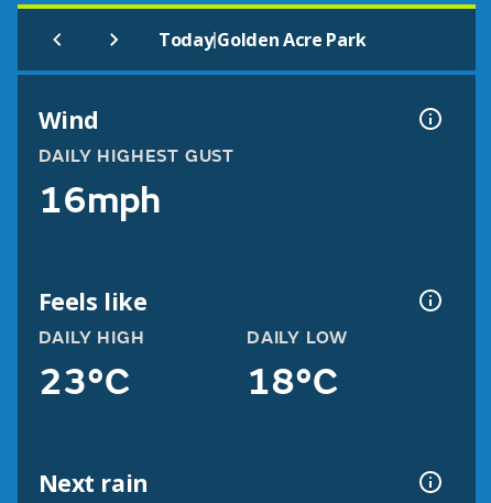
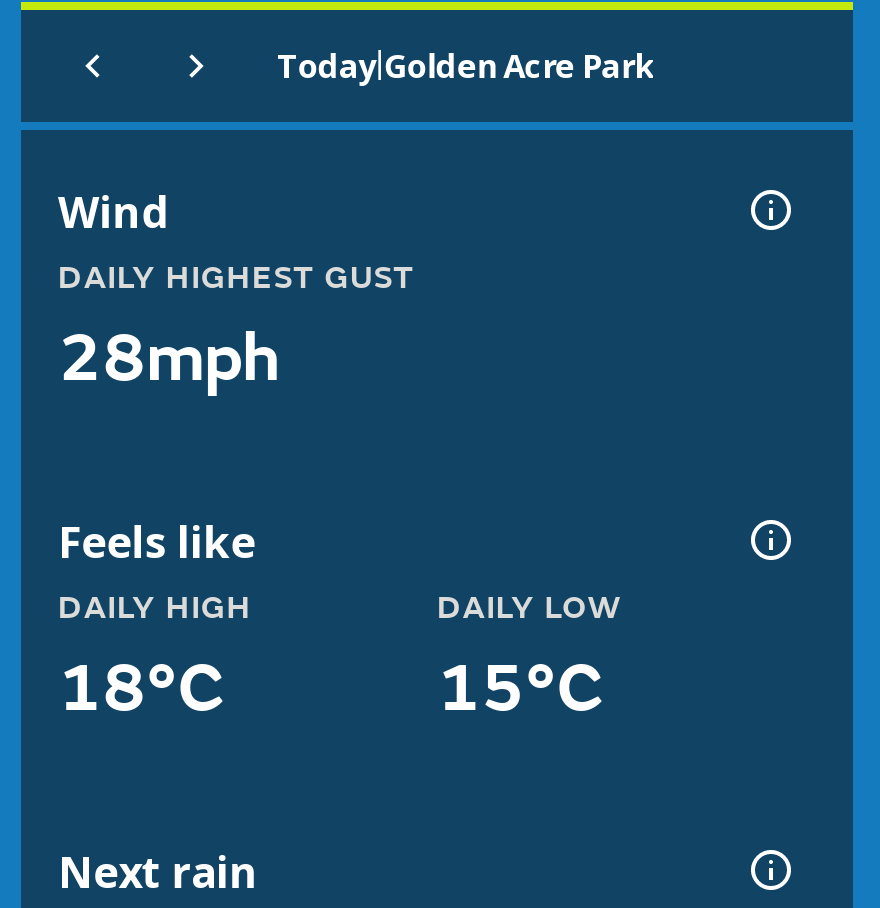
- 16mph
+ 28mph

- 23°C
+ 18°C

- 18°C
+ 15°C
